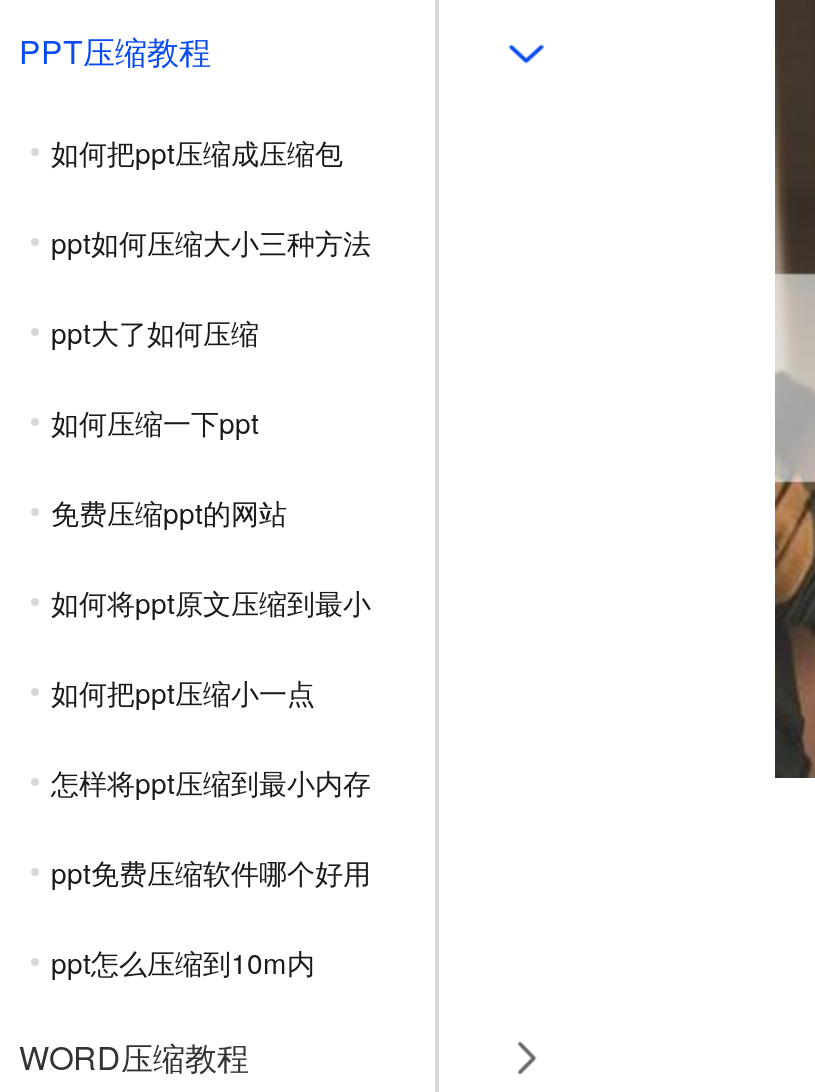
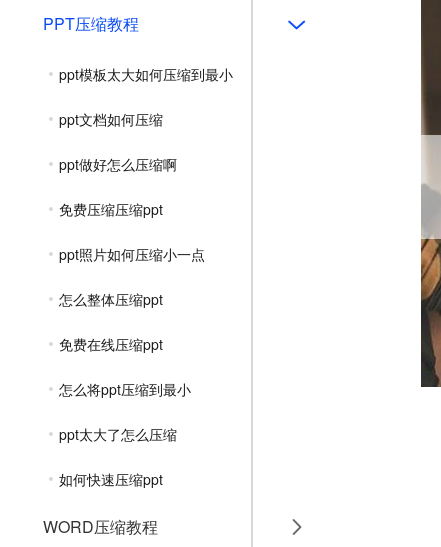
- 如何把ppt压缩成压缩包
+ ppt模板太大如何压缩到最小

- ppt如何压缩大小三种方法
+ ppt文档如何压缩

- ppt大了如何压缩
+ ppt做好怎么压缩啊

- 如何压缩一下ppt
+ 免费压缩压缩ppt

- 免费压缩ppt的网站
+ ppt照片如何压缩小一点

- 如何将ppt原文压缩到最小
+ 怎么整体压缩ppt

- 如何把ppt压缩小一点
+ 免费在线压缩ppt

- 怎样将ppt压缩到最小内存
+ 怎么将ppt压缩到最小

- ppt免费压缩软件哪个好用
+ ppt太大了怎么压缩

- ppt怎么压缩到10m内
+ 如何快速压缩ppt
